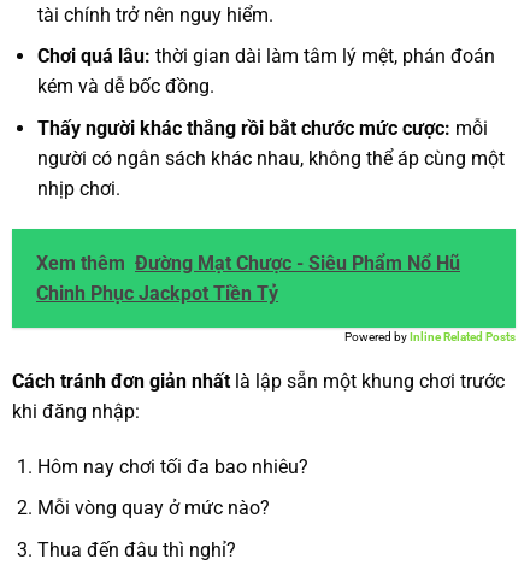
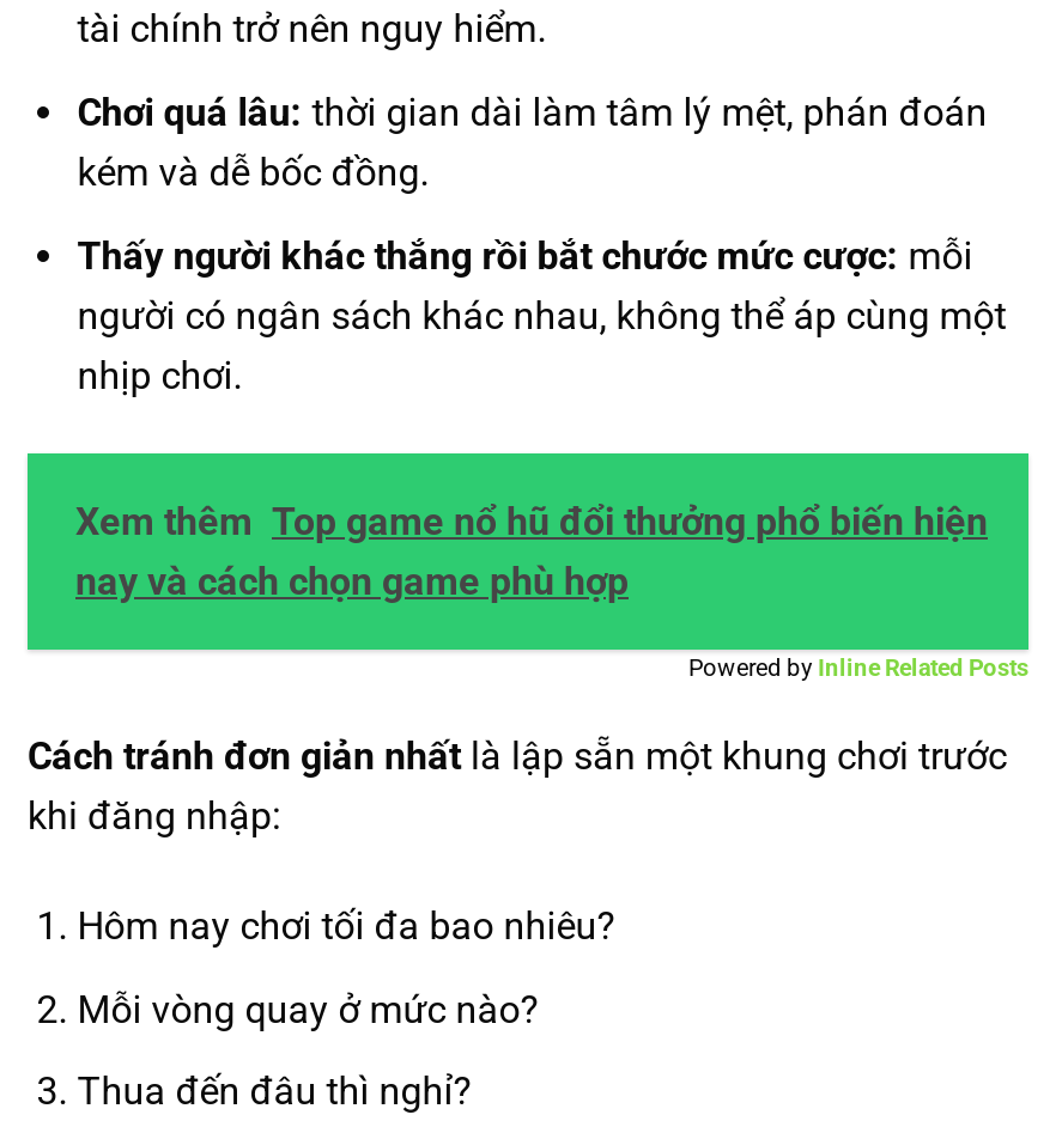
- Xem thêm Đường Mạt Chược - Siêu Phẩm Nổ Hũ
- Chinh Phục Jackpot Tiền Tỷ
+ Xem thêm Top game nổ hũ đổi thưởng phổ biến hiện
+ nay và cách chọn game phù hợp
